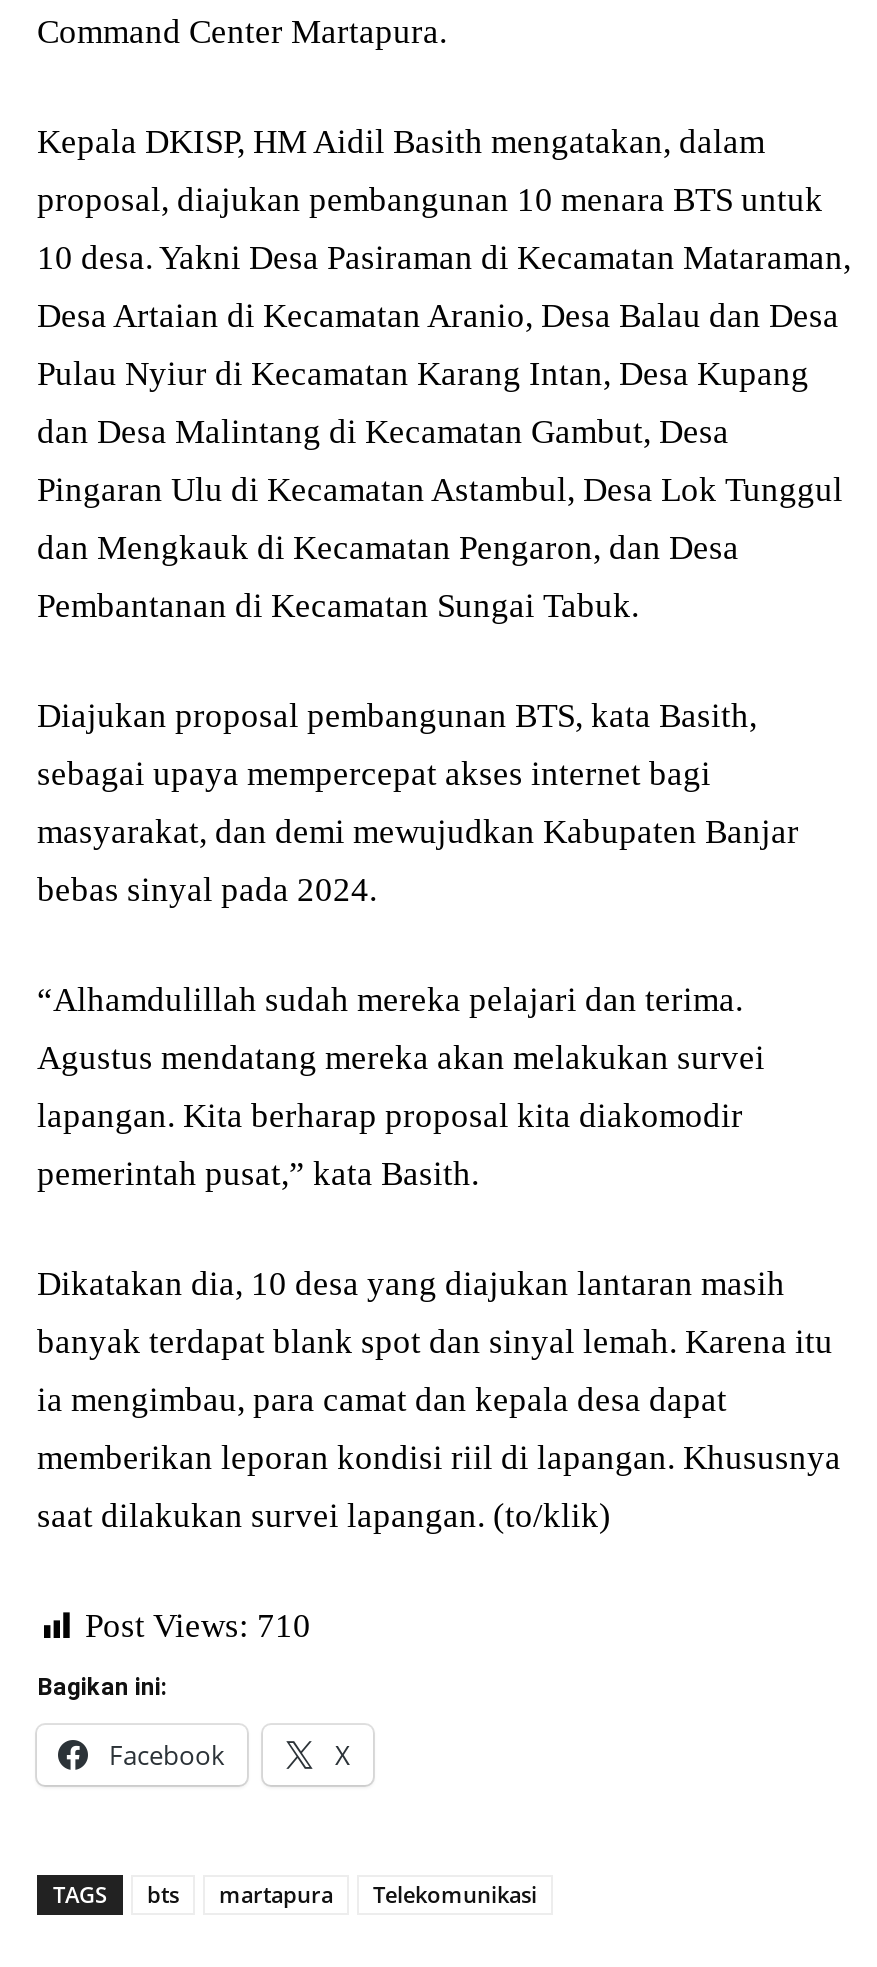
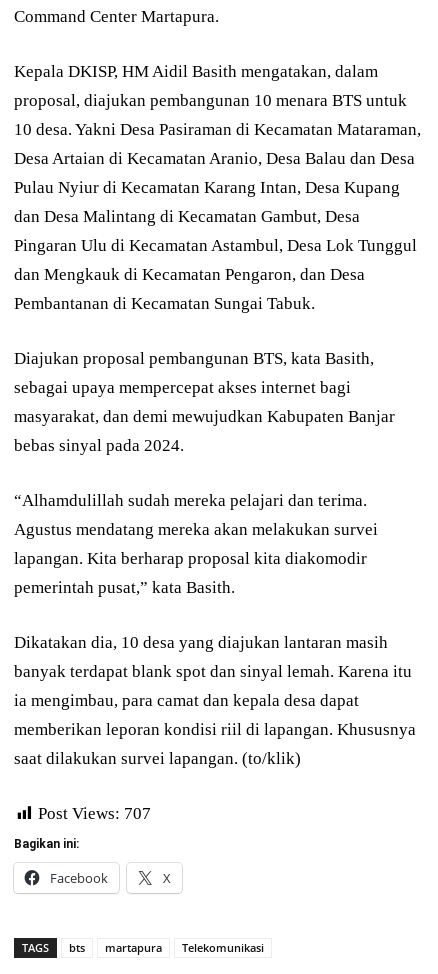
- Post Views: 710
+ Post Views: 707
